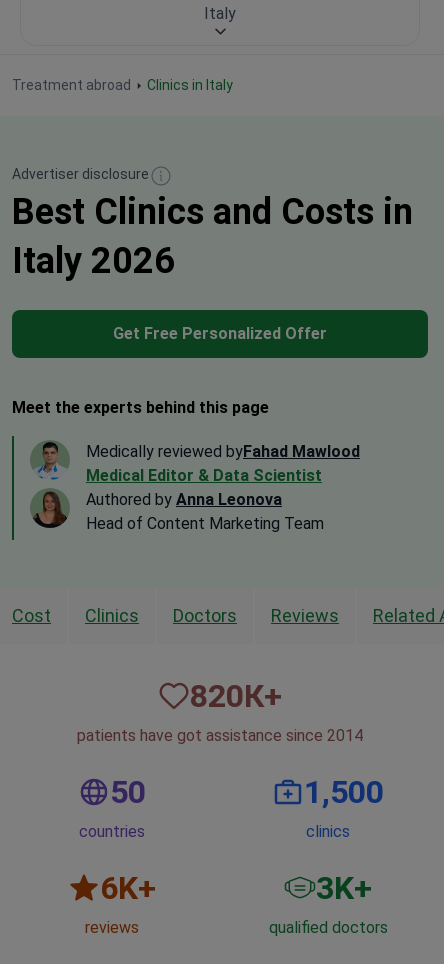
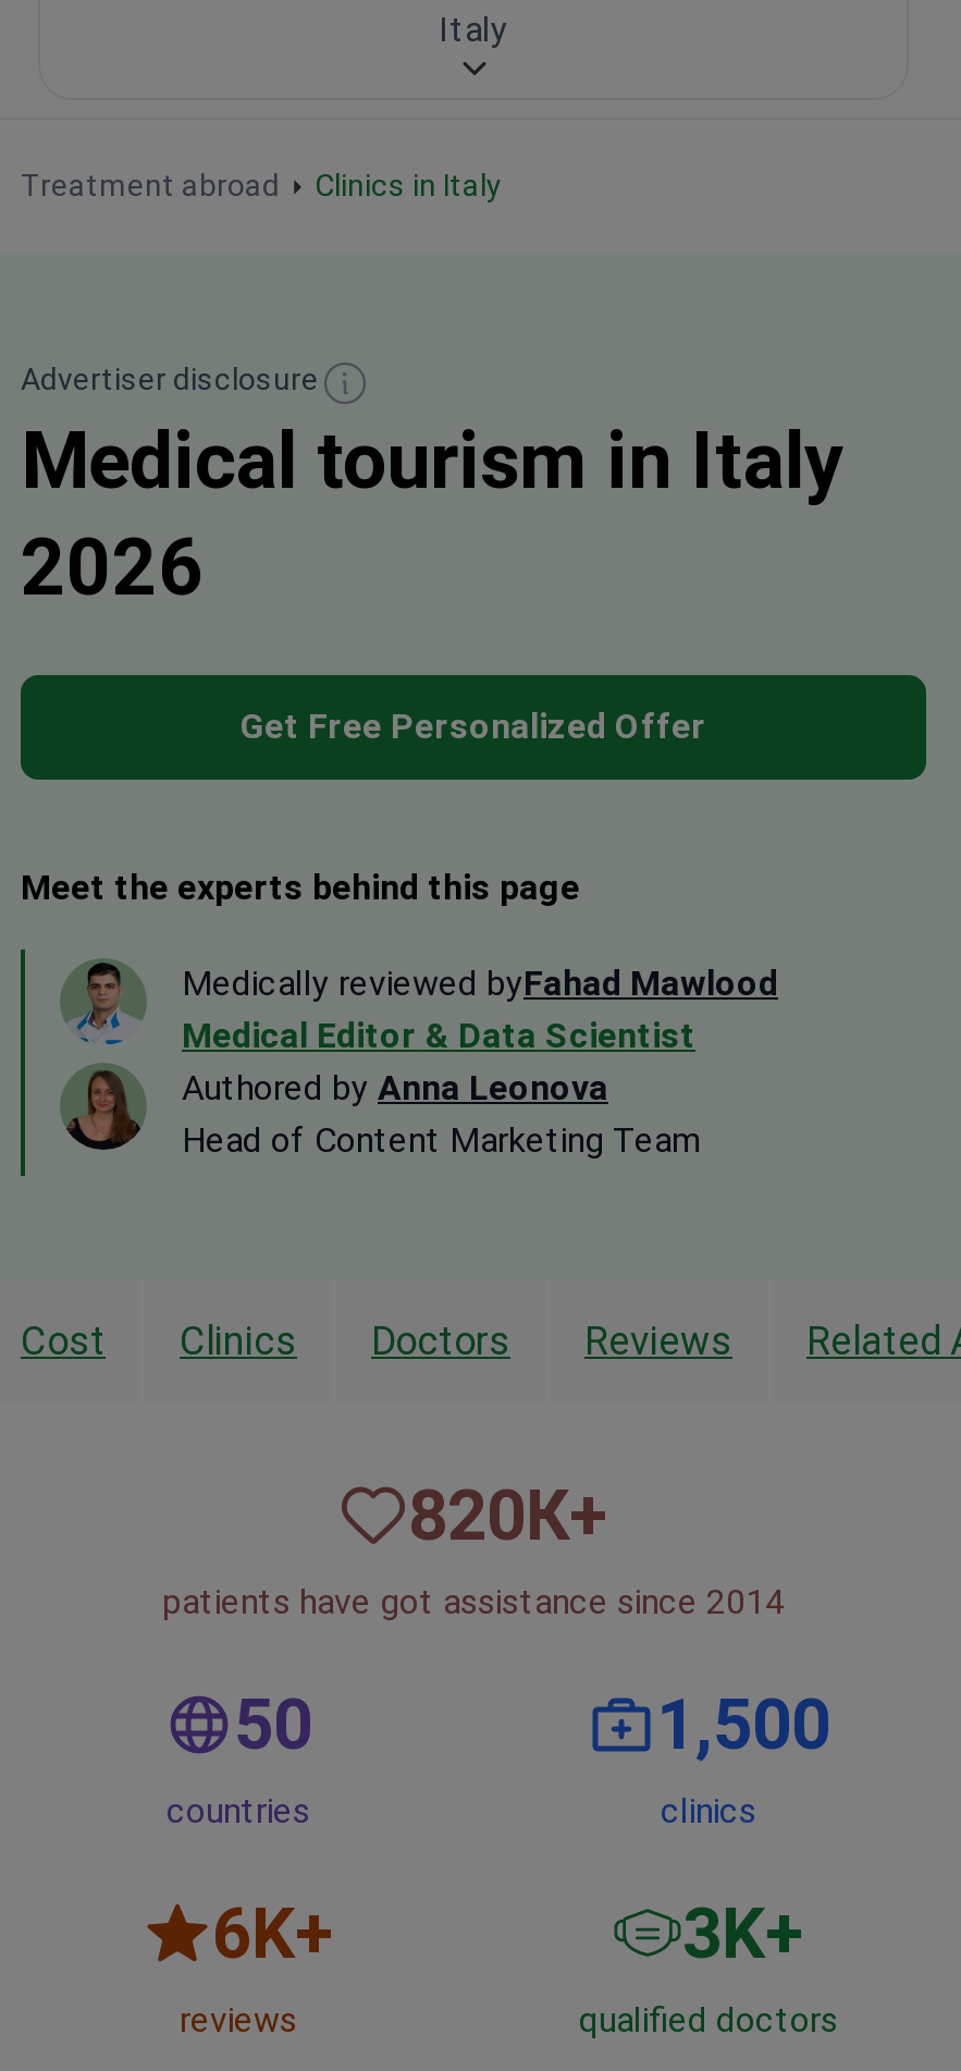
- Best Clinics and Costs in
- Italy 2026
+ Medical tourism in Italy
+ 2026
